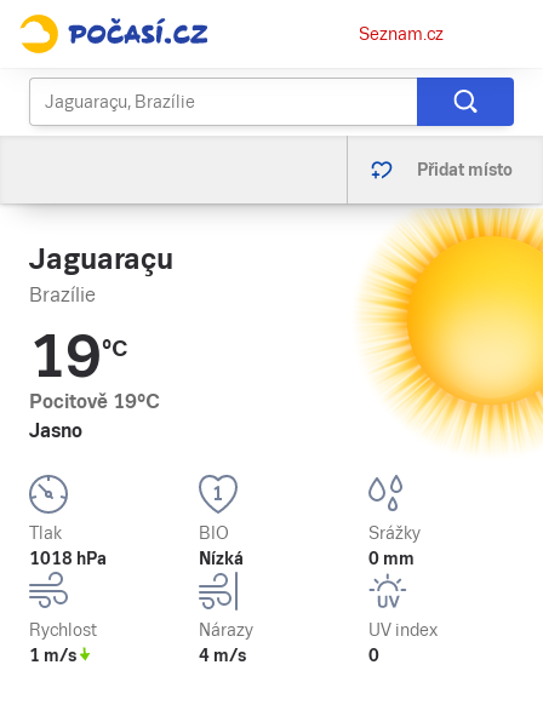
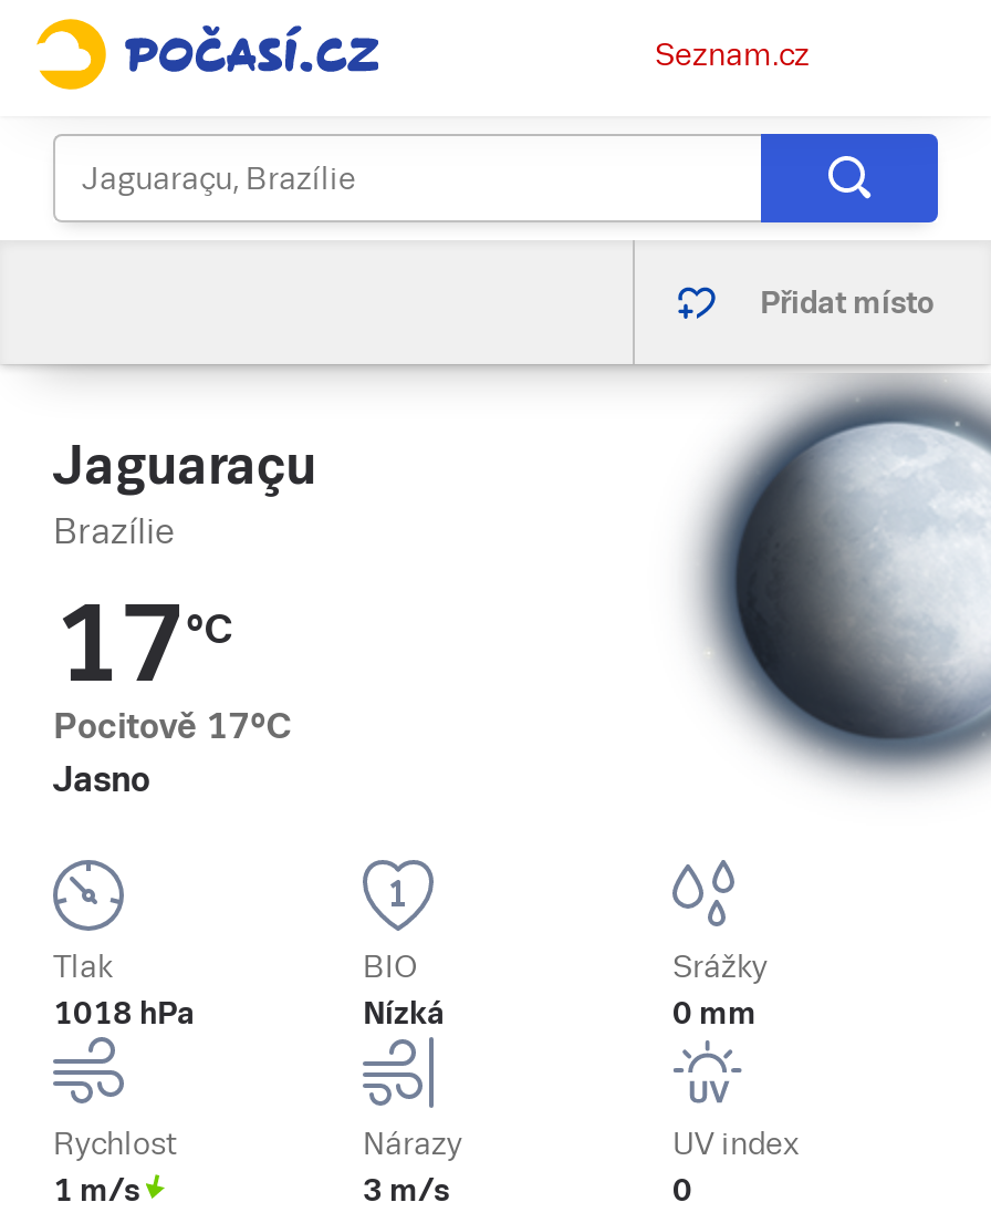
- [image]
+ [image]

- 19°C
+ 17°C

- Pocitově 19°C
+ Pocitově 17°C

- 4 m/s
+ 3 m/s
